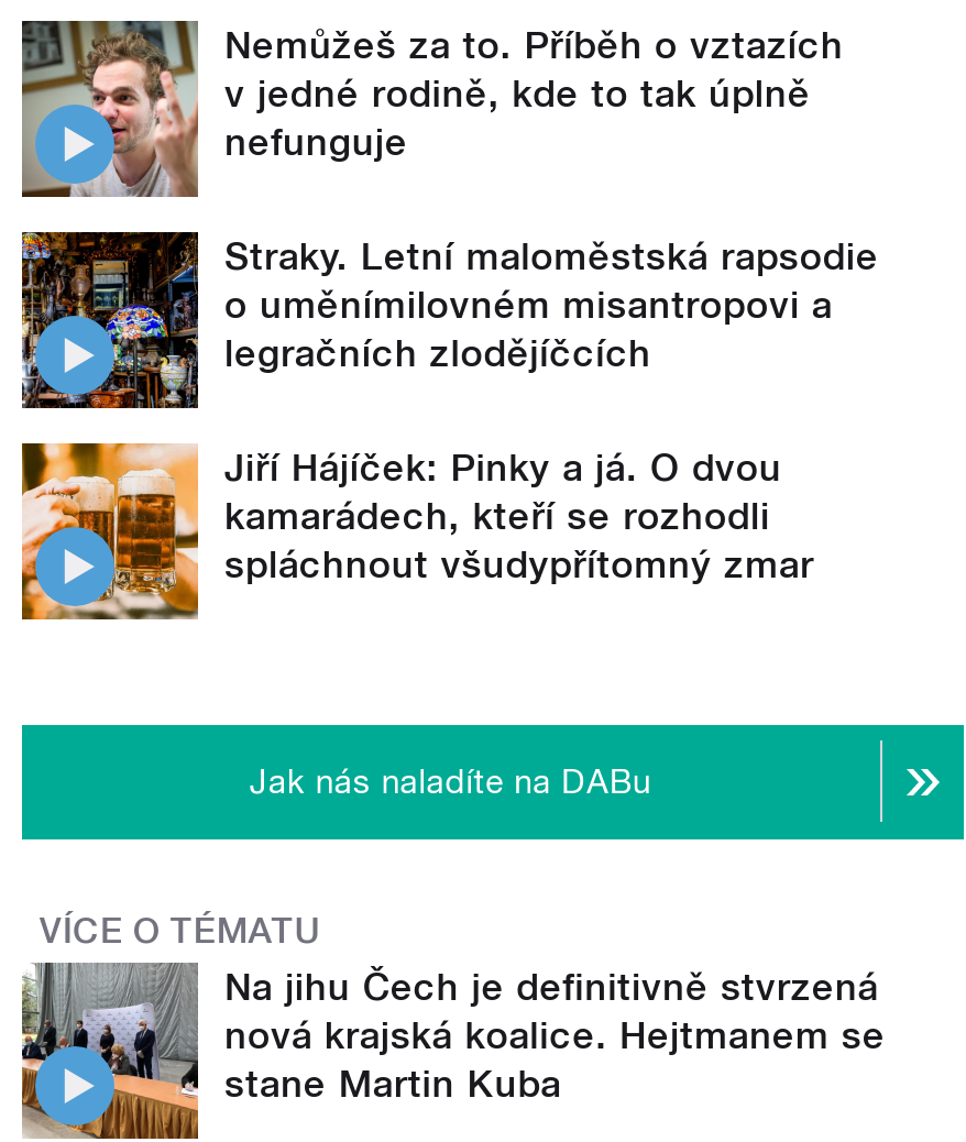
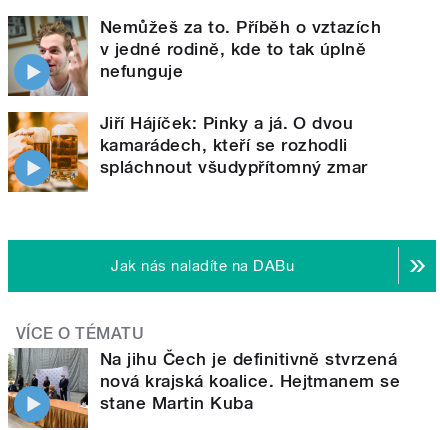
- [image]
- Straky. Letní maloměstská rapsodie
- o uměnímilovném misantropovi a
- legračních zlodějíčcích
